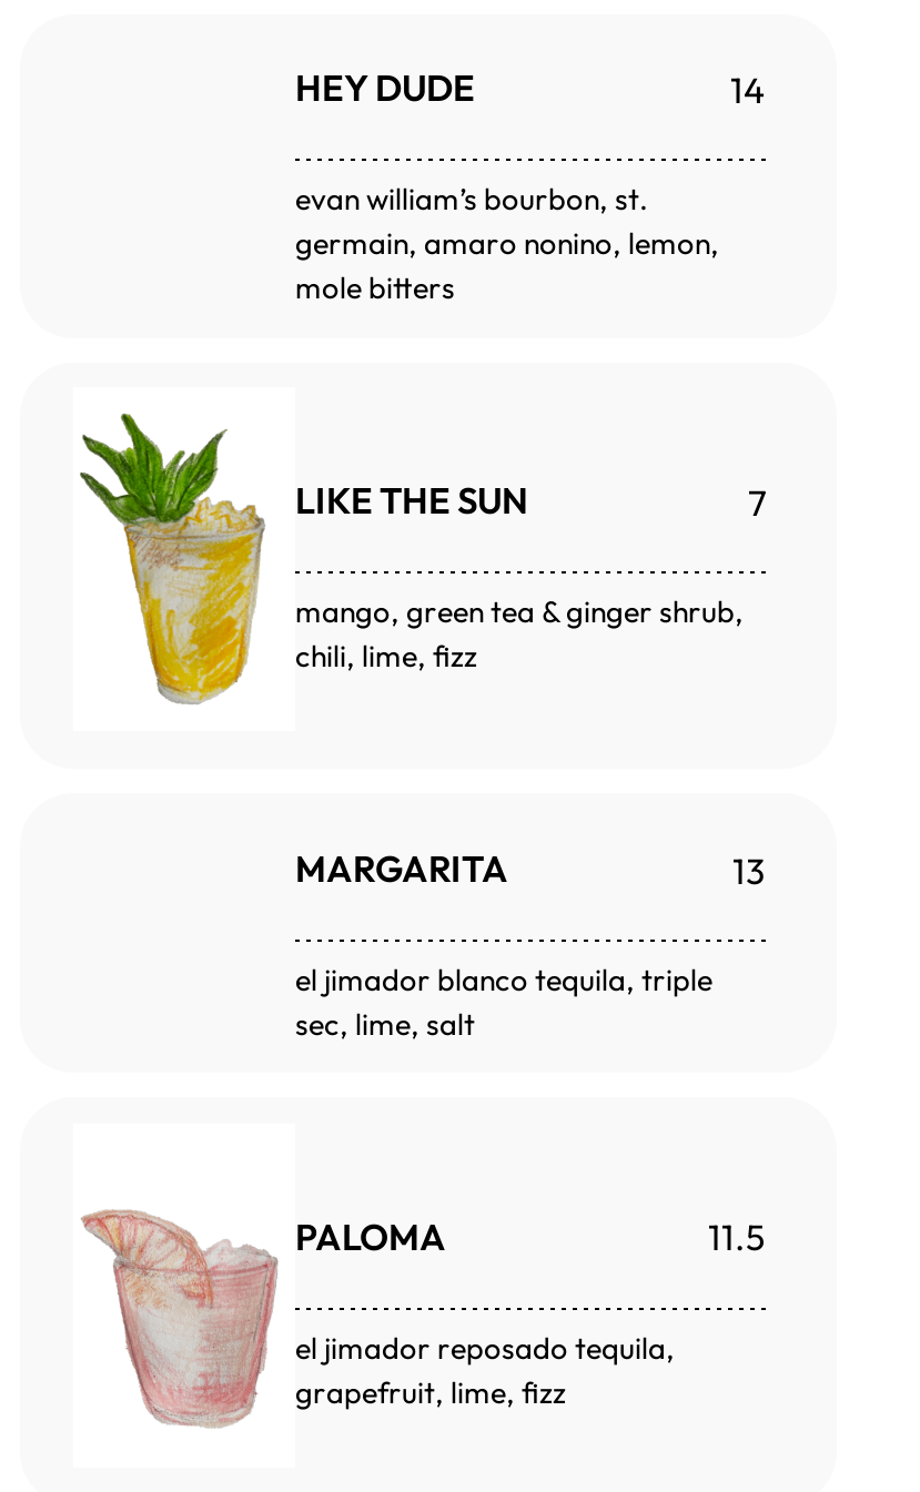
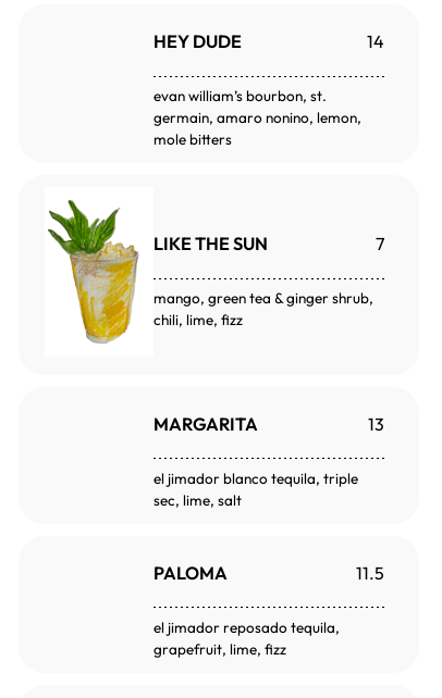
- [image]
